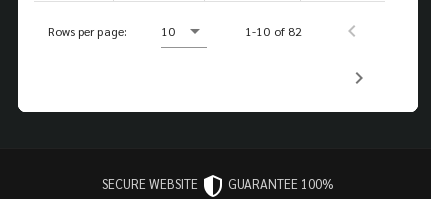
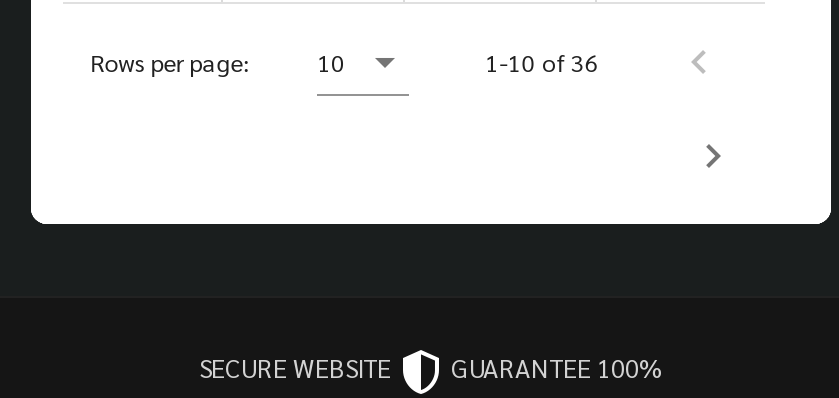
- 1-10 of 82
+ 1-10 of 36
